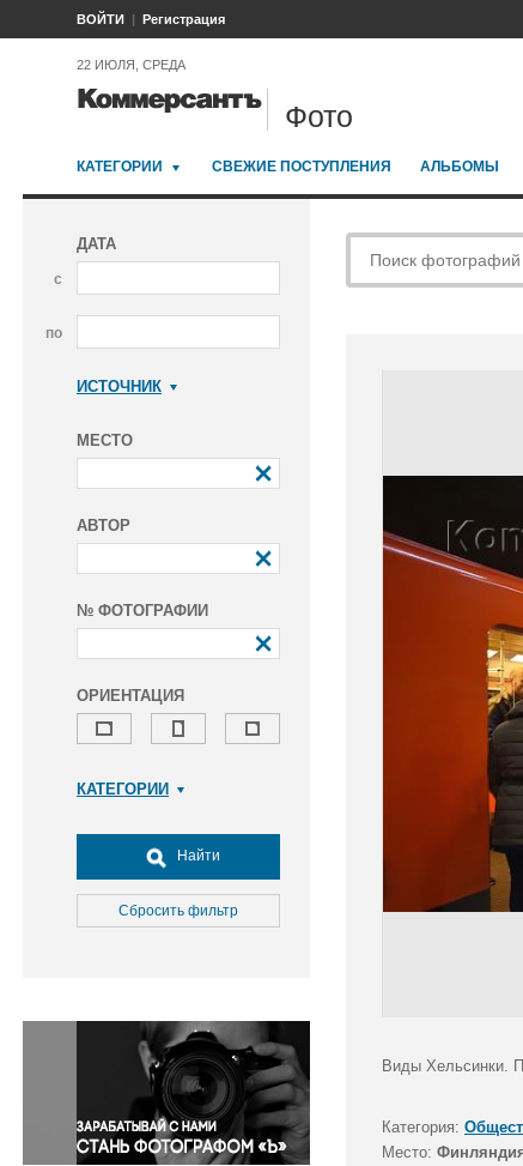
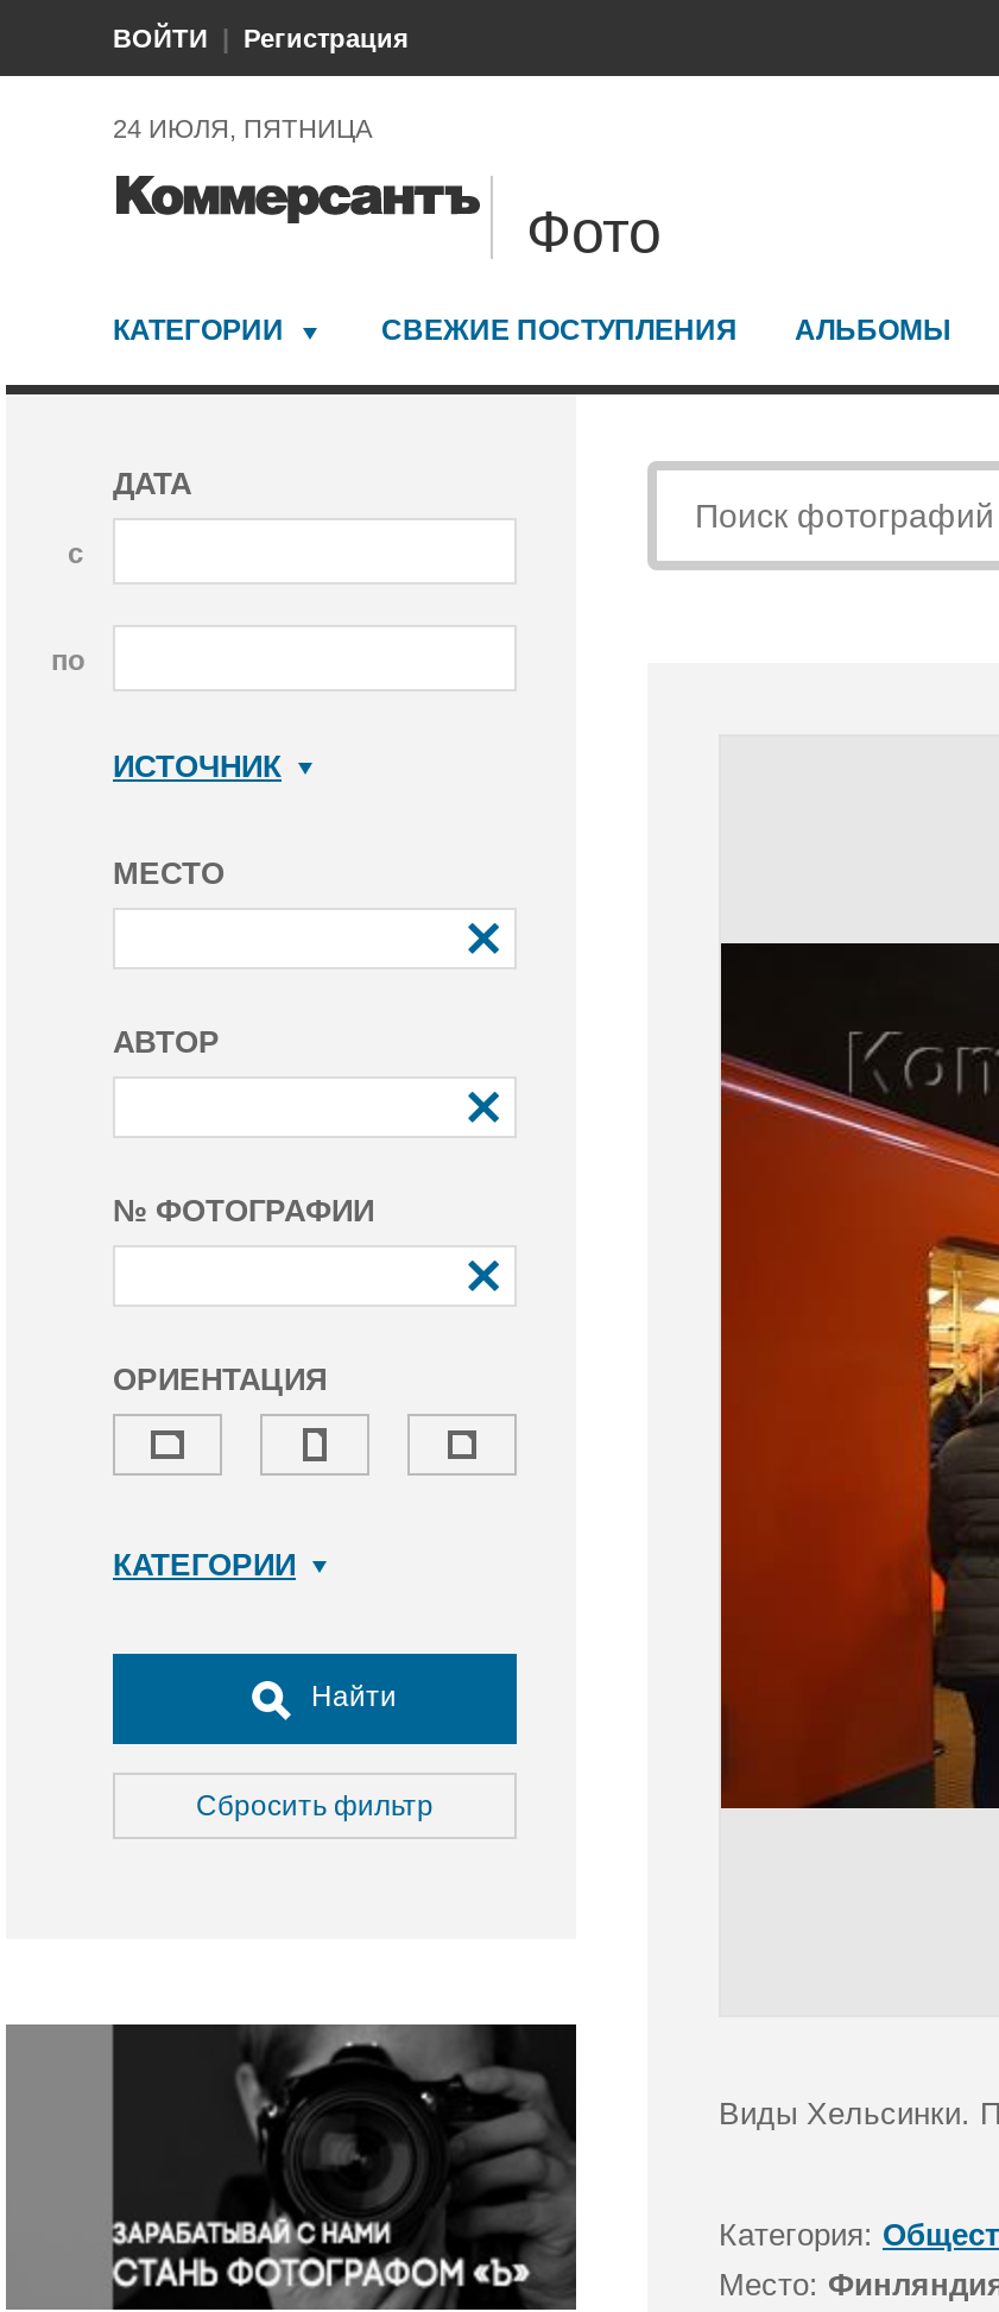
- 22 ИЮЛЯ, СРЕДА
+ 24 ИЮЛЯ, ПЯТНИЦА
